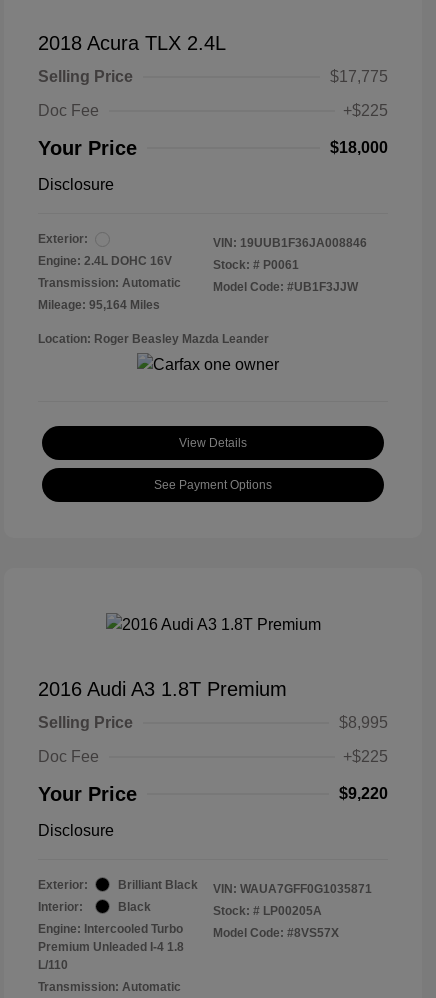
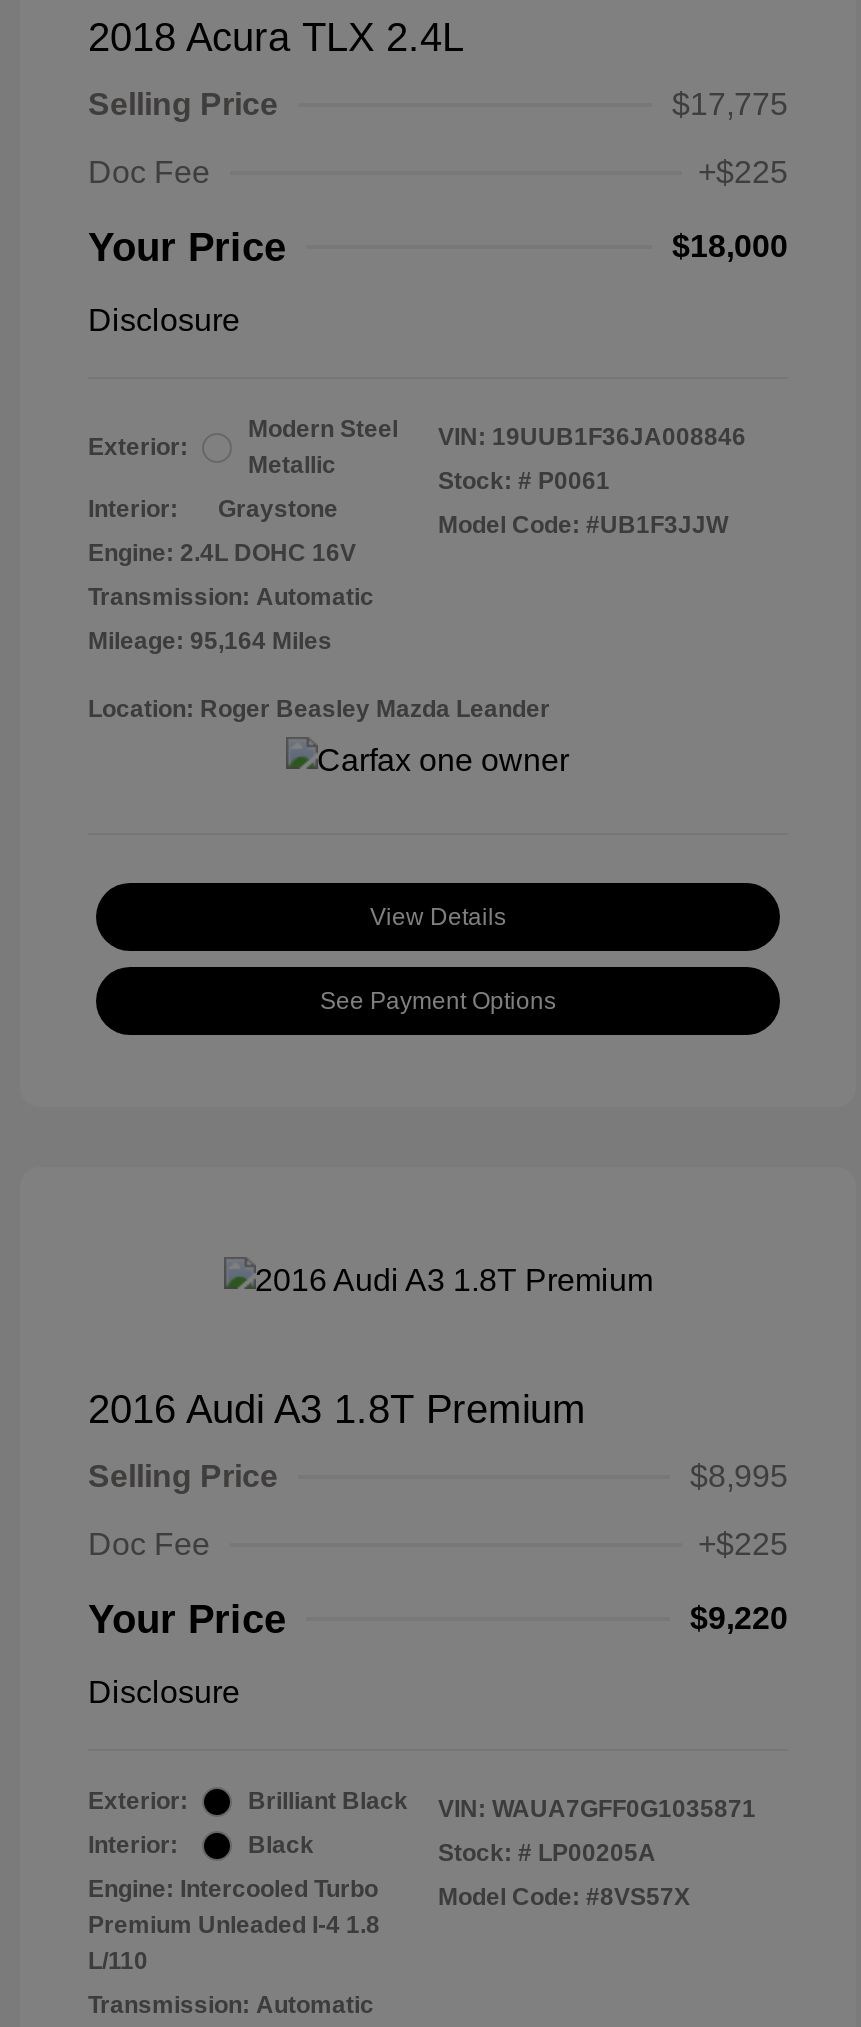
+ Modern Steel
+ Metallic
+ Interior:
+ Graystone
